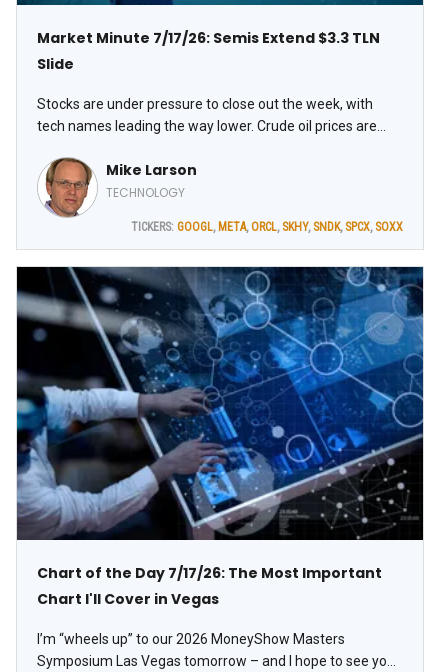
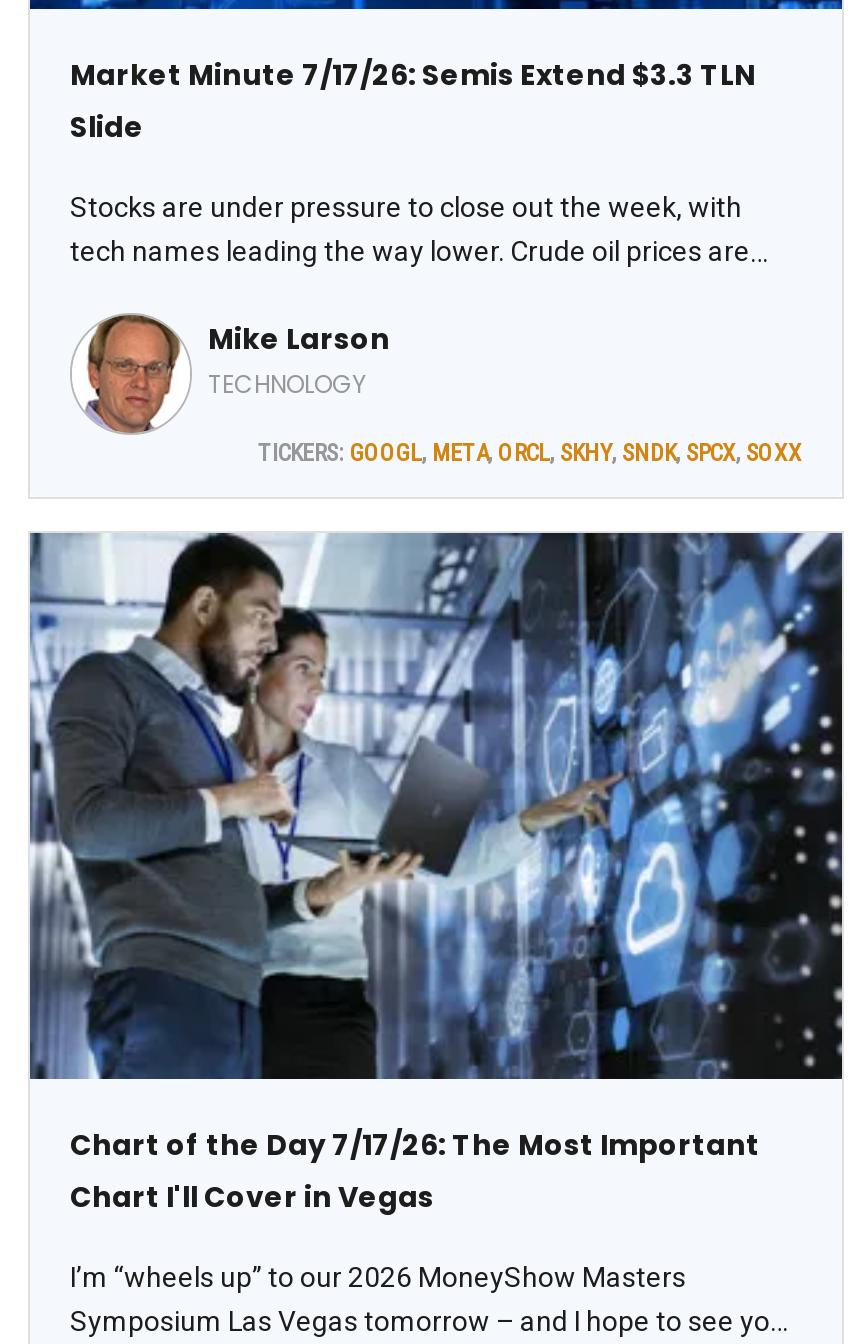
- [image]
+ [image]
